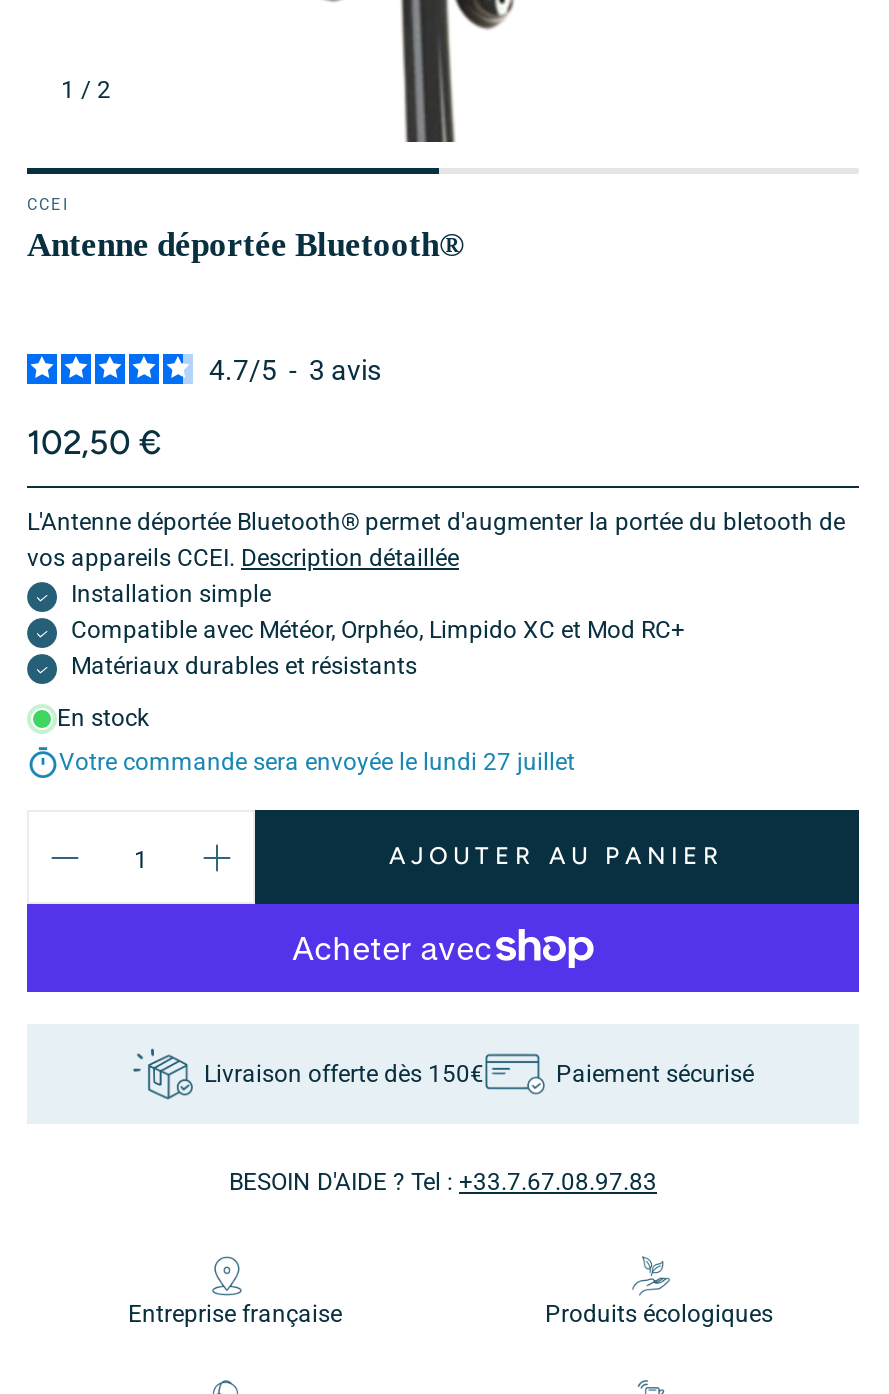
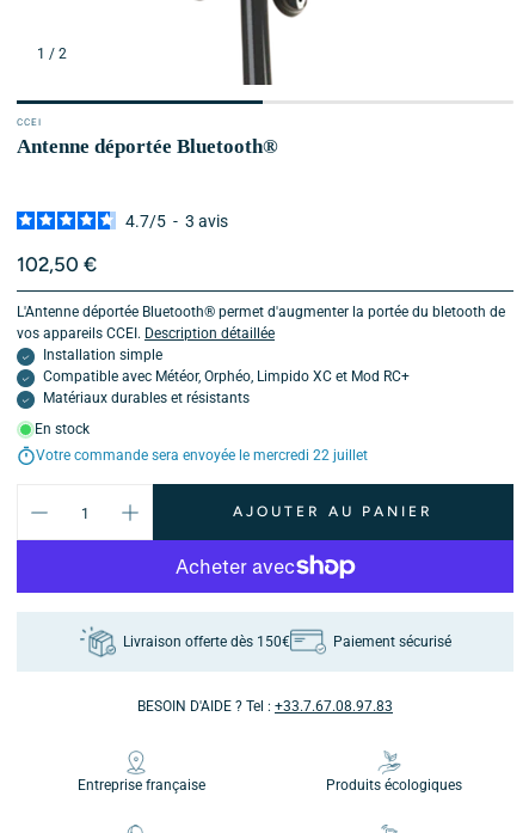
- Votre commande sera envoyée le lundi 27 juillet
+ Votre commande sera envoyée le mercredi 22 juillet
